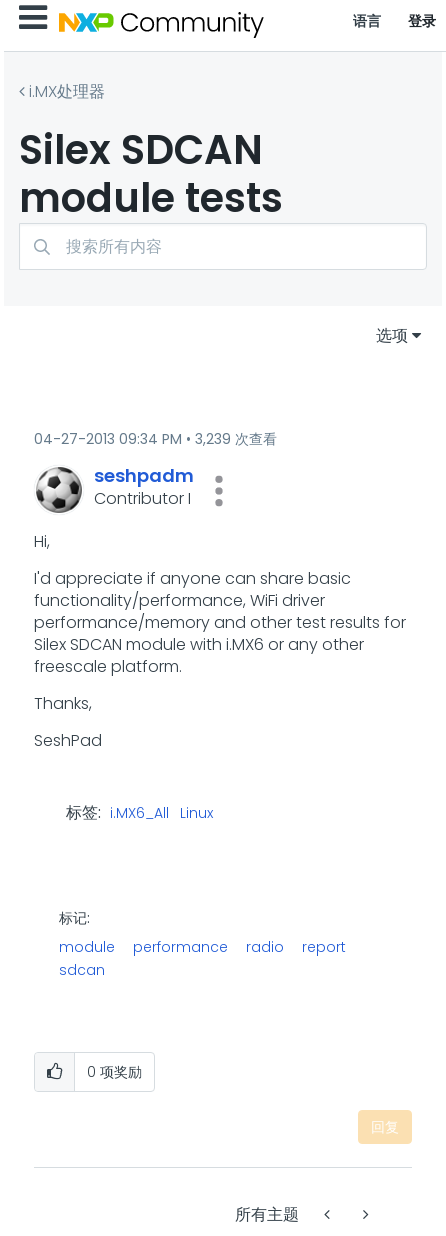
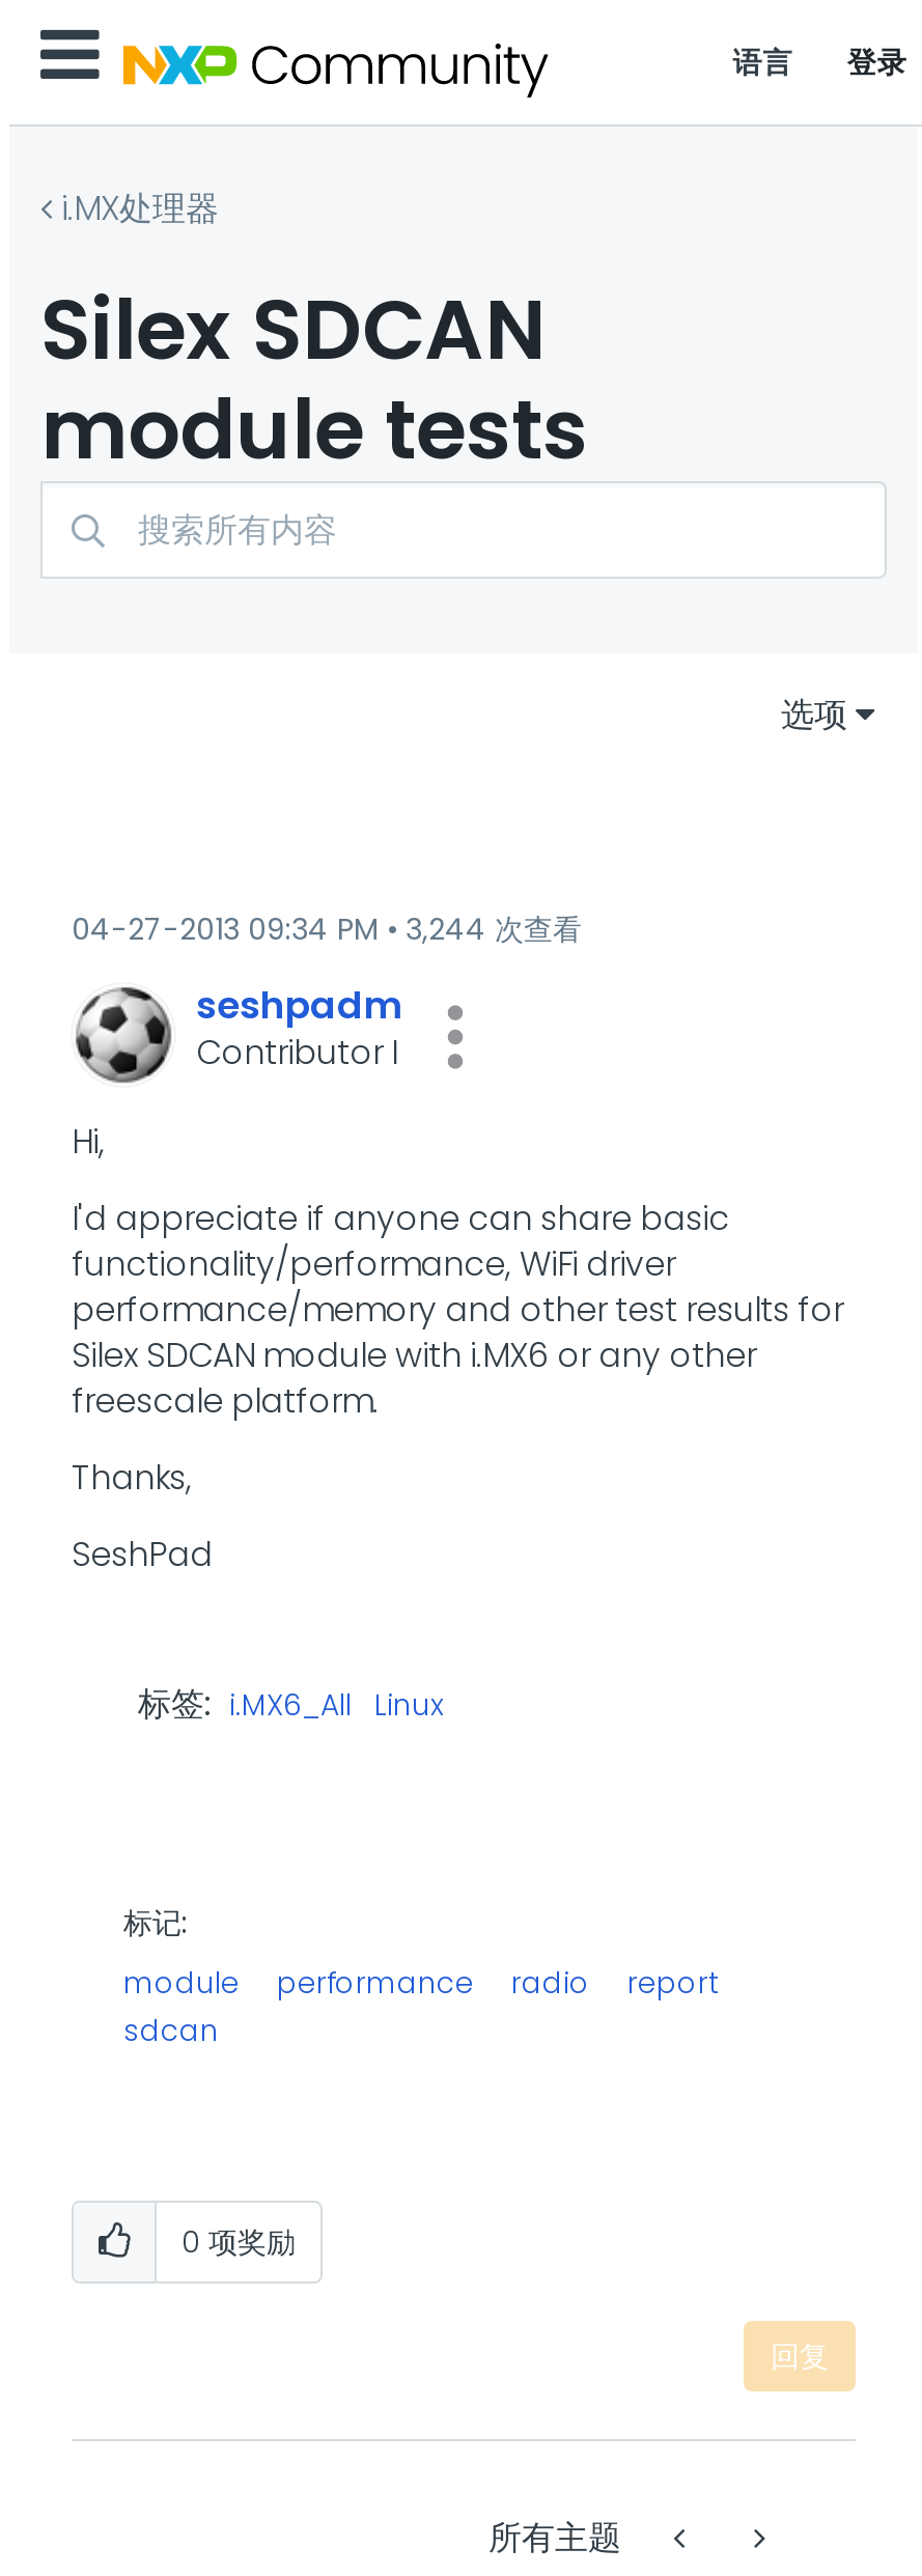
- 04-27-2013 09:34 PM 3,239 次查看
+ 04-27-2013 09:34 PM 3,244 次查看
